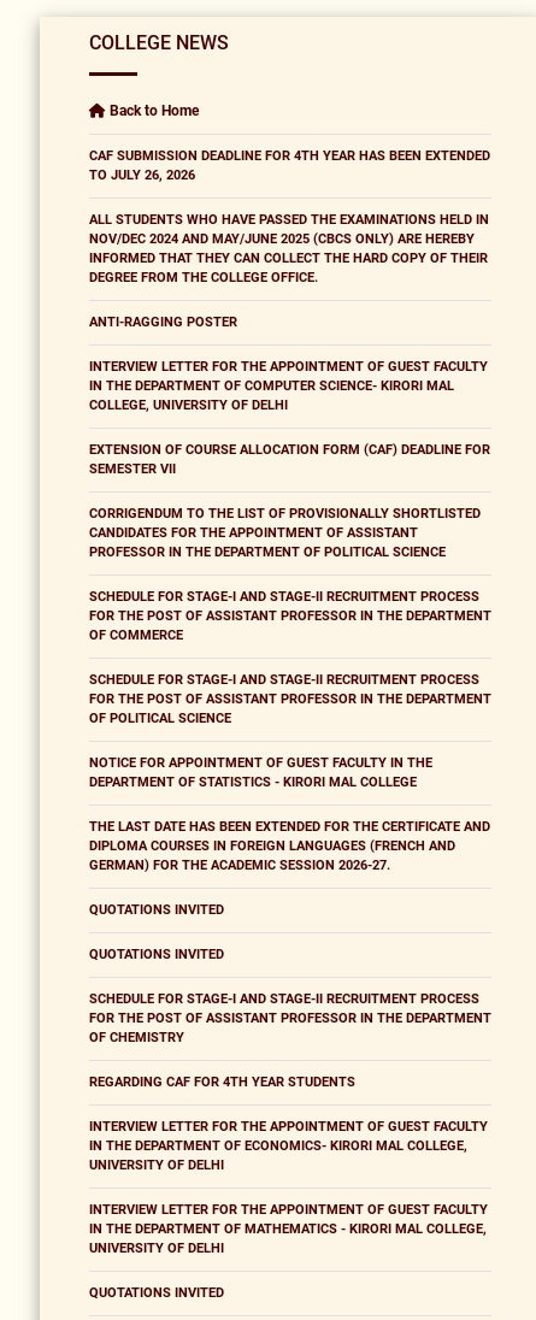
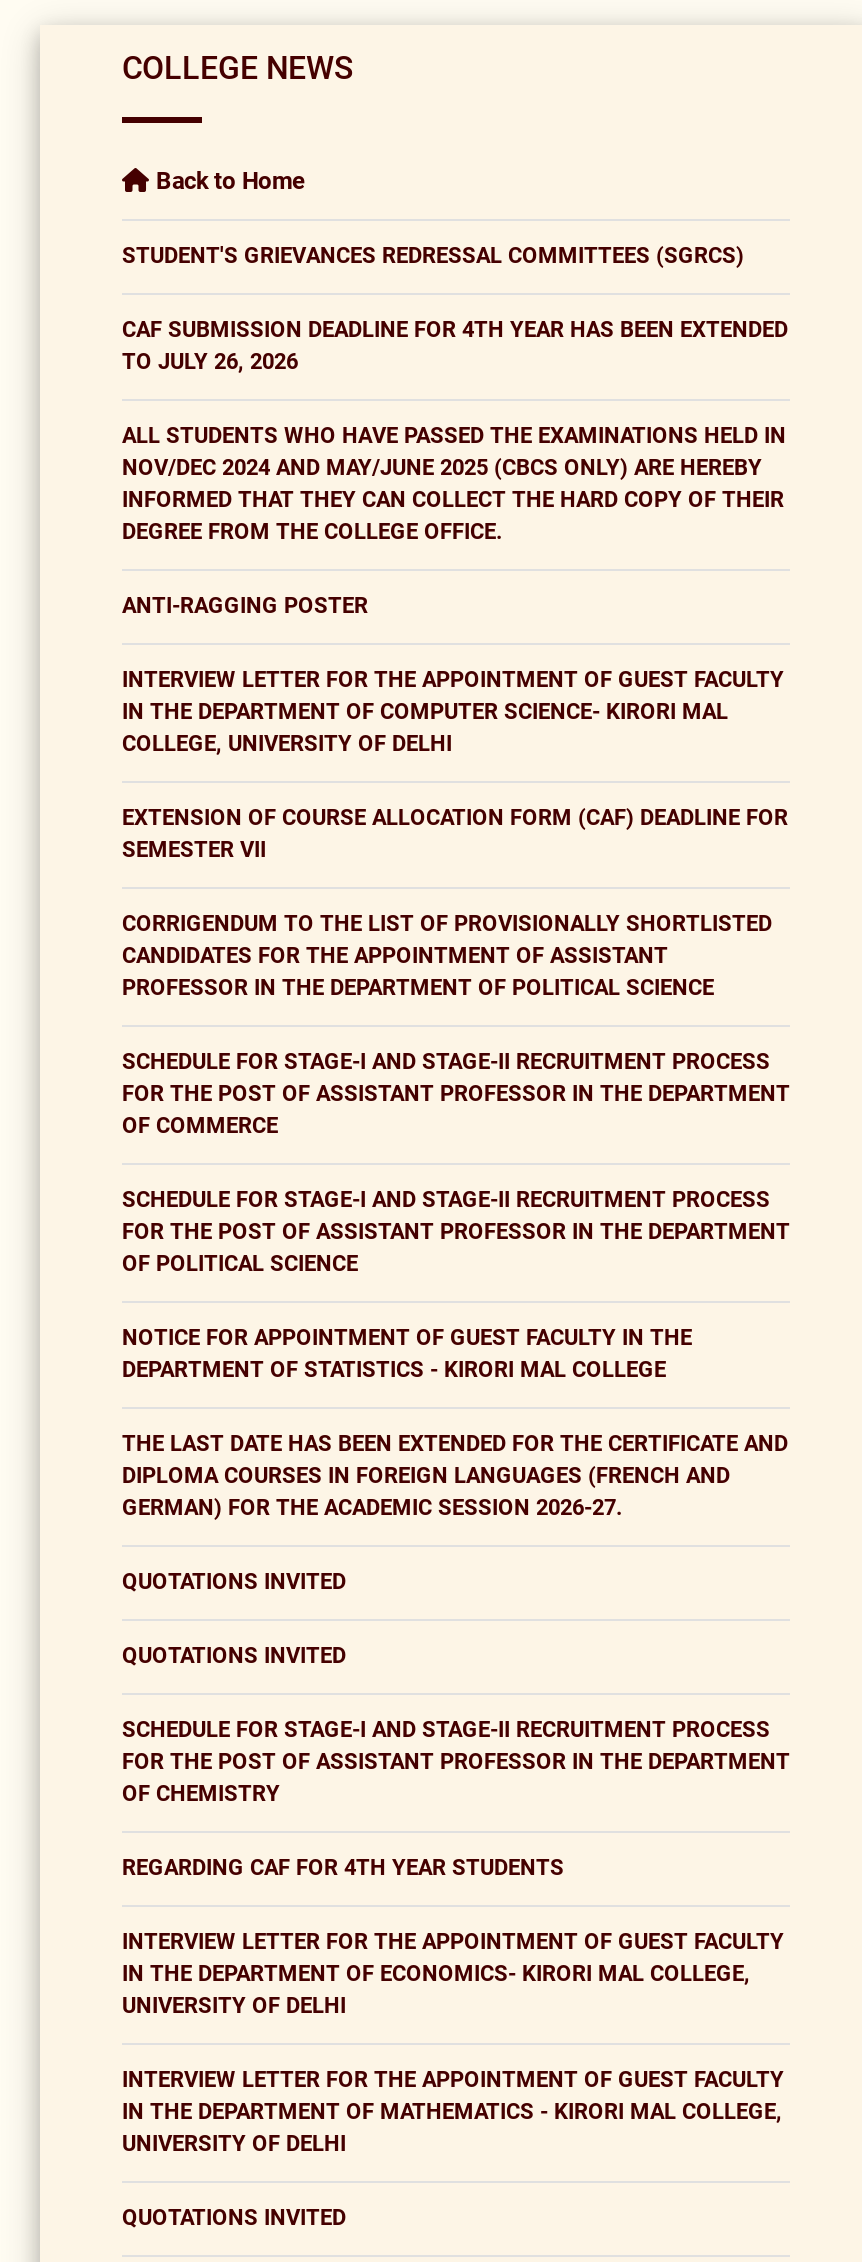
+ STUDENT'S GRIEVANCES REDRESSAL COMMITTEES (SGRCS)
